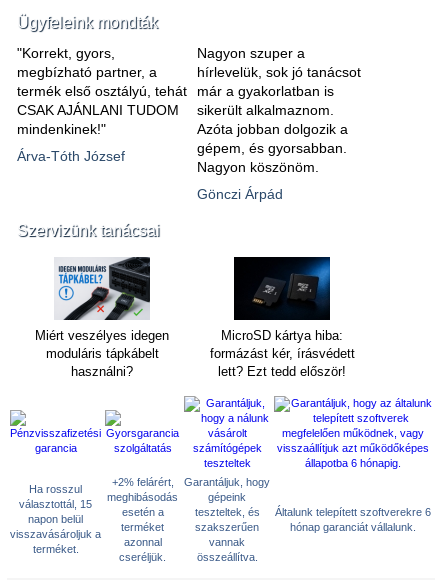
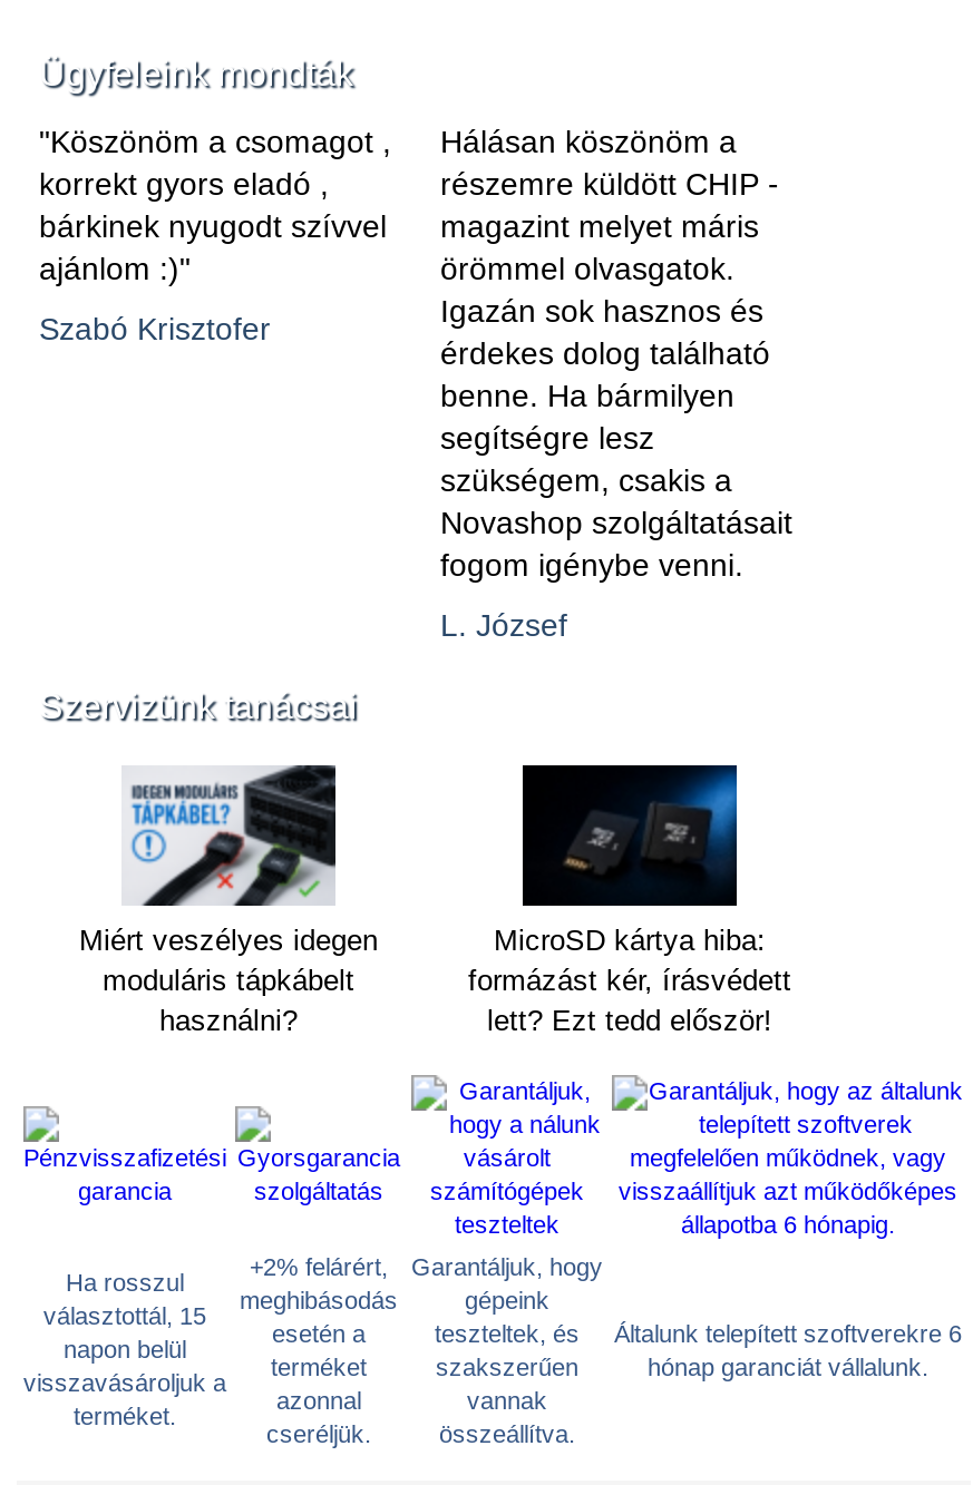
- "Korrekt, gyors,
- megbízható partner, a
- termék első osztályú, tehát
- CSAK AJÁNLANI TUDOM
- mindenkinek!"
+ "Köszönöm a csomagot ,
+ korrekt gyors eladó ,
+ bárkinek nyugodt szívvel
+ ajánlom :)"

- Nagyon szuper a
- hírlevelük, sok jó tanácsot
- már a gyakorlatban is
- sikerült alkalmaznom.
- Azóta jobban dolgozik a
- gépem, és gyorsabban.
- Nagyon köszönöm.
+ Hálásan köszönöm a
+ részemre küldött CHIP -
+ magazint melyet máris
+ örömmel olvasgatok.
+ Igazán sok hasznos és
+ érdekes dolog található
+ benne. Ha bármilyen
+ segítségre lesz
+ szükségem, csakis a
+ Novashop szolgáltatásait
+ fogom igénybe venni.

- Árva-Tóth József
+ Szabó Krisztofer

- Gönczi Árpád
+ L. József
